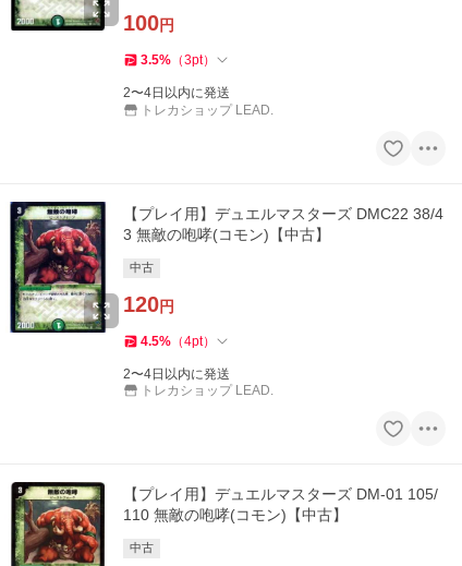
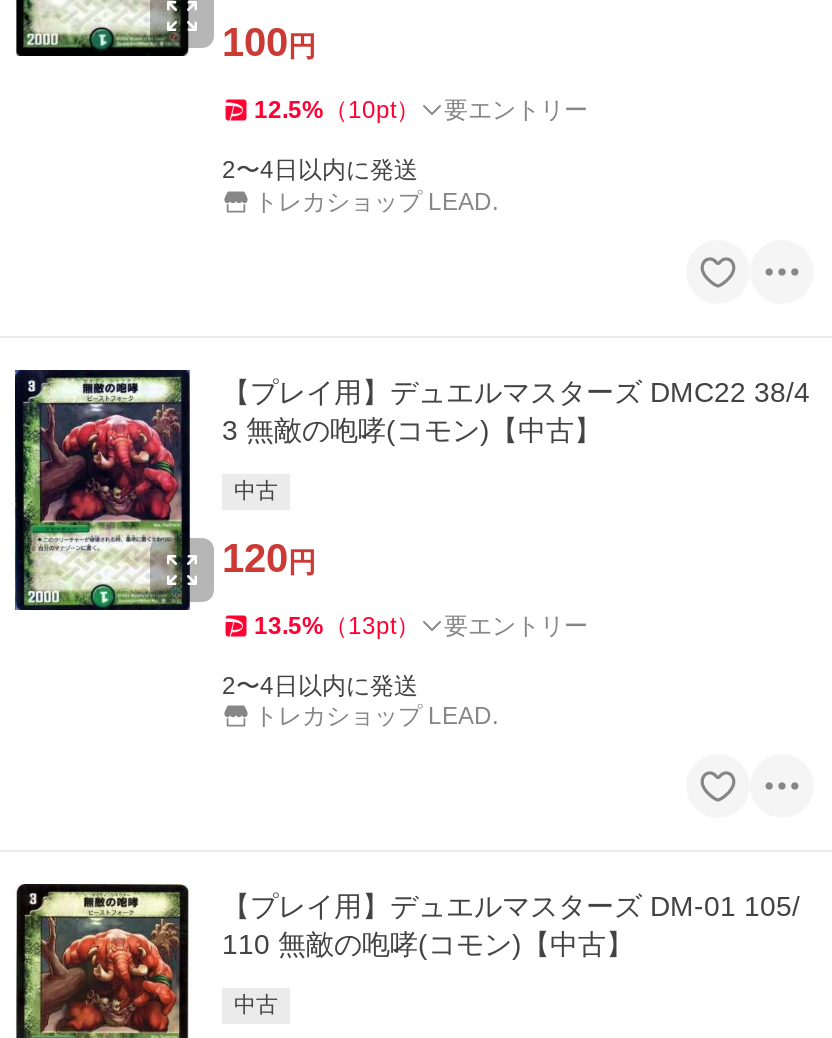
- 3.5%（3pt）
+ 12.5%（10pt）
+ 要エントリー

- 4.5%（4pt）
+ 13.5%（13pt）
+ 要エントリー
